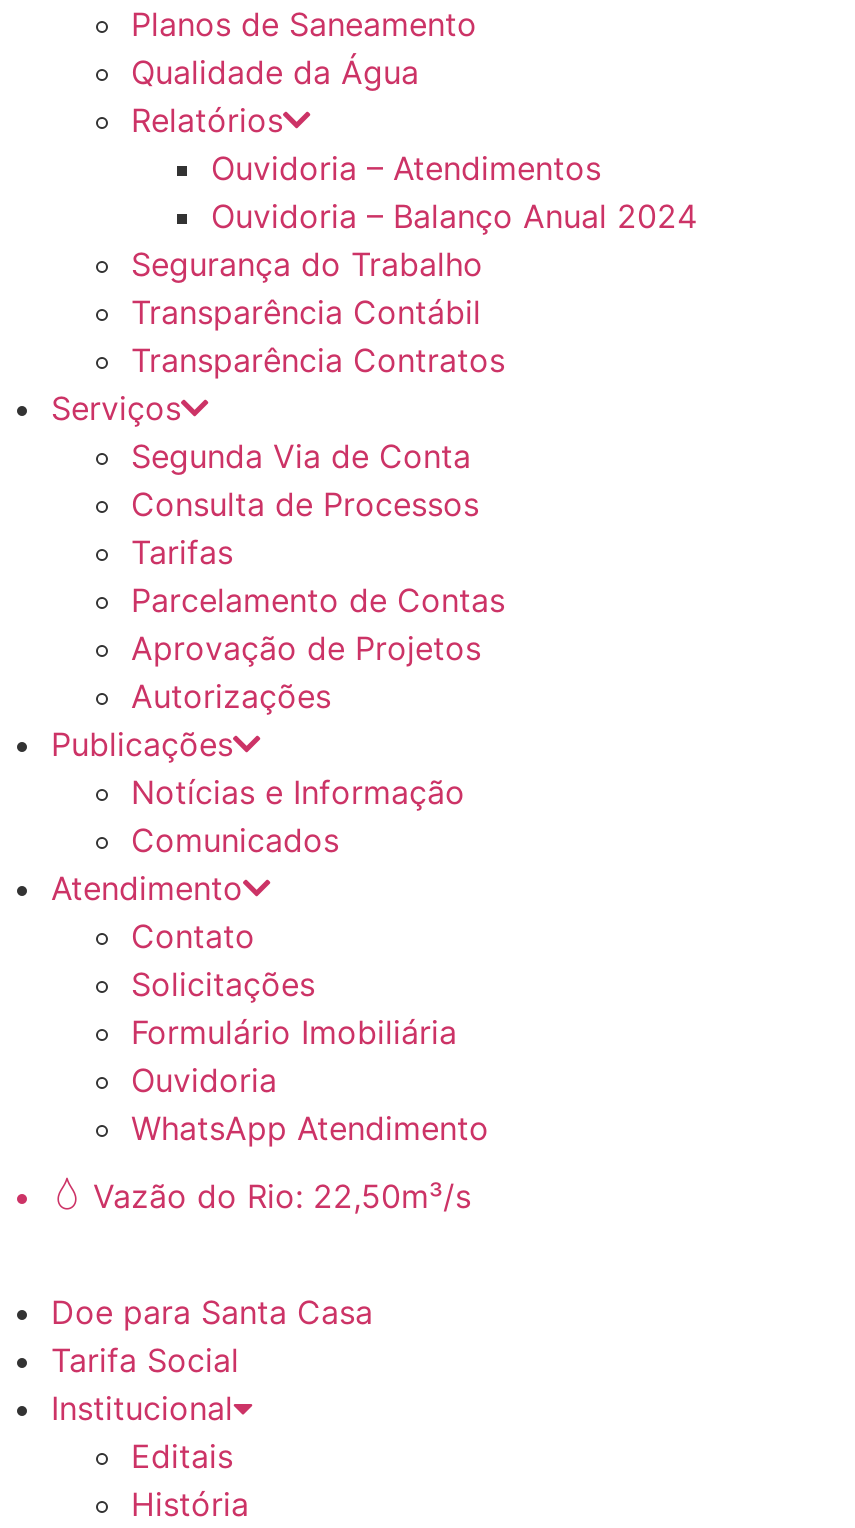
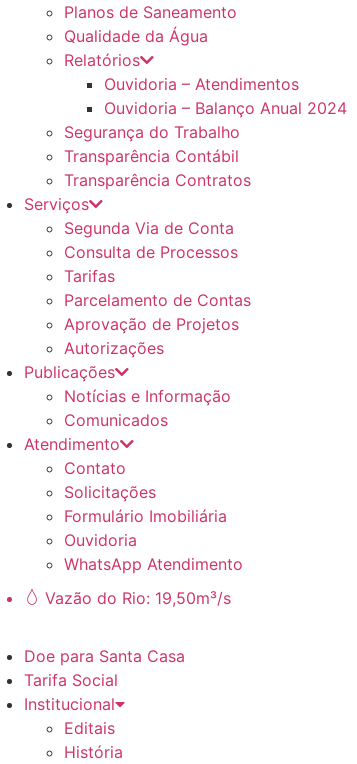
- Vazão do Rio: 22,50m³/s
+ Vazão do Rio: 19,50m³/s
